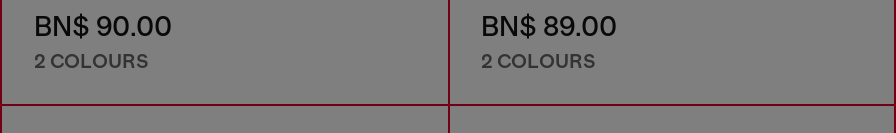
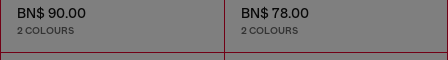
- BN$ 89.00
+ BN$ 78.00
